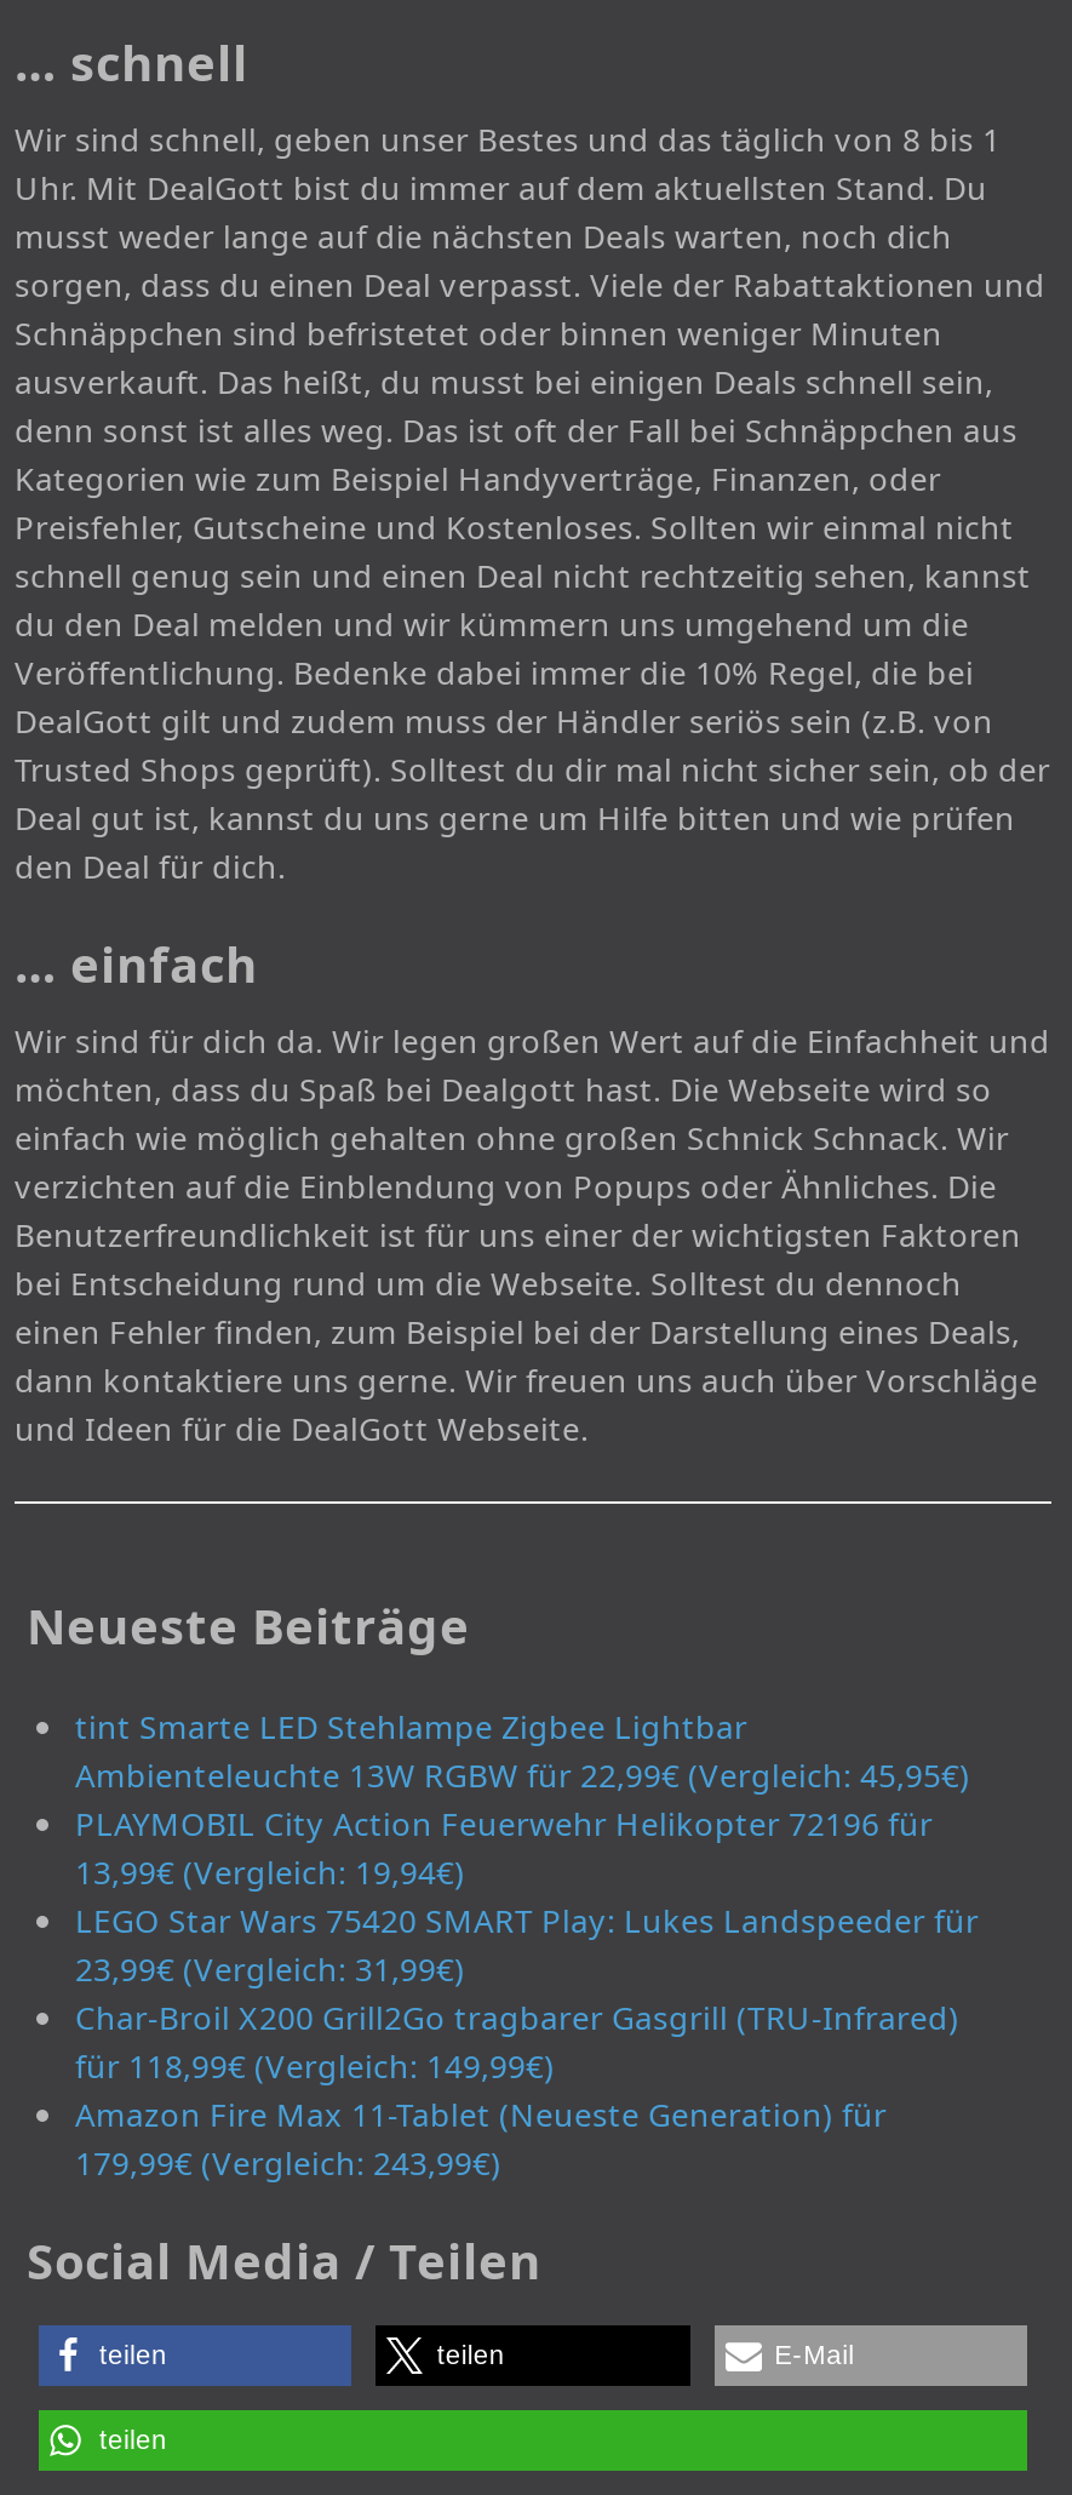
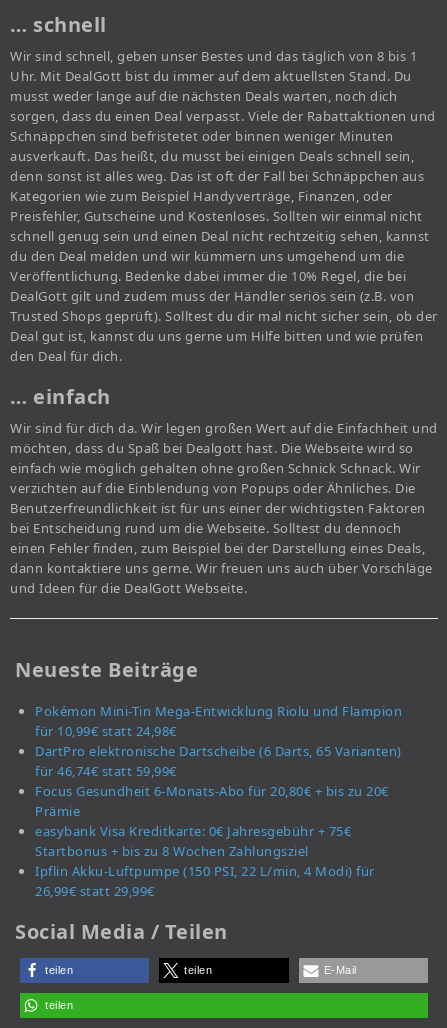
- tint Smarte LED Stehlampe Zigbee Lightbar
- Ambienteleuchte 13W RGBW für 22,99€ (Vergleich: 45,95€)
- PLAYMOBIL City Action Feuerwehr Helikopter 72196 für
- 13,99€ (Vergleich: 19,94€)
- LEGO Star Wars 75420 SMART Play: Lukes Landspeeder für
- 23,99€ (Vergleich: 31,99€)
- Char-Broil X200 Grill2Go tragbarer Gasgrill (TRU-Infrared)
- für 118,99€ (Vergleich: 149,99€)
- Amazon Fire Max 11-Tablet (Neueste Generation) für
- 179,99€ (Vergleich: 243,99€)
+ Pokémon Mini-Tin Mega-Entwicklung Riolu und Flampion
+ für 10,99€ statt 24,98€
+ DartPro elektronische Dartscheibe (6 Darts, 65 Varianten)
+ für 46,74€ statt 59,99€
+ Focus Gesundheit 6-Monats-Abo für 20,80€ + bis zu 20€
+ Prämie
+ easybank Visa Kreditkarte: 0€ Jahresgebühr + 75€
+ Startbonus + bis zu 8 Wochen Zahlungsziel
+ Ipflin Akku-Luftpumpe (150 PSI, 22 L/min, 4 Modi) für
+ 26,99€ statt 29,99€
